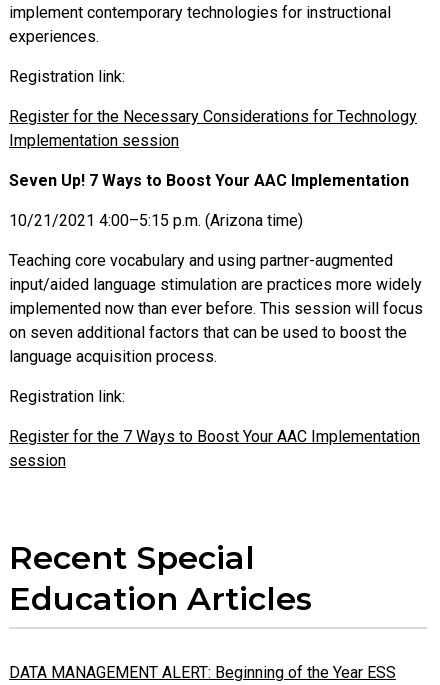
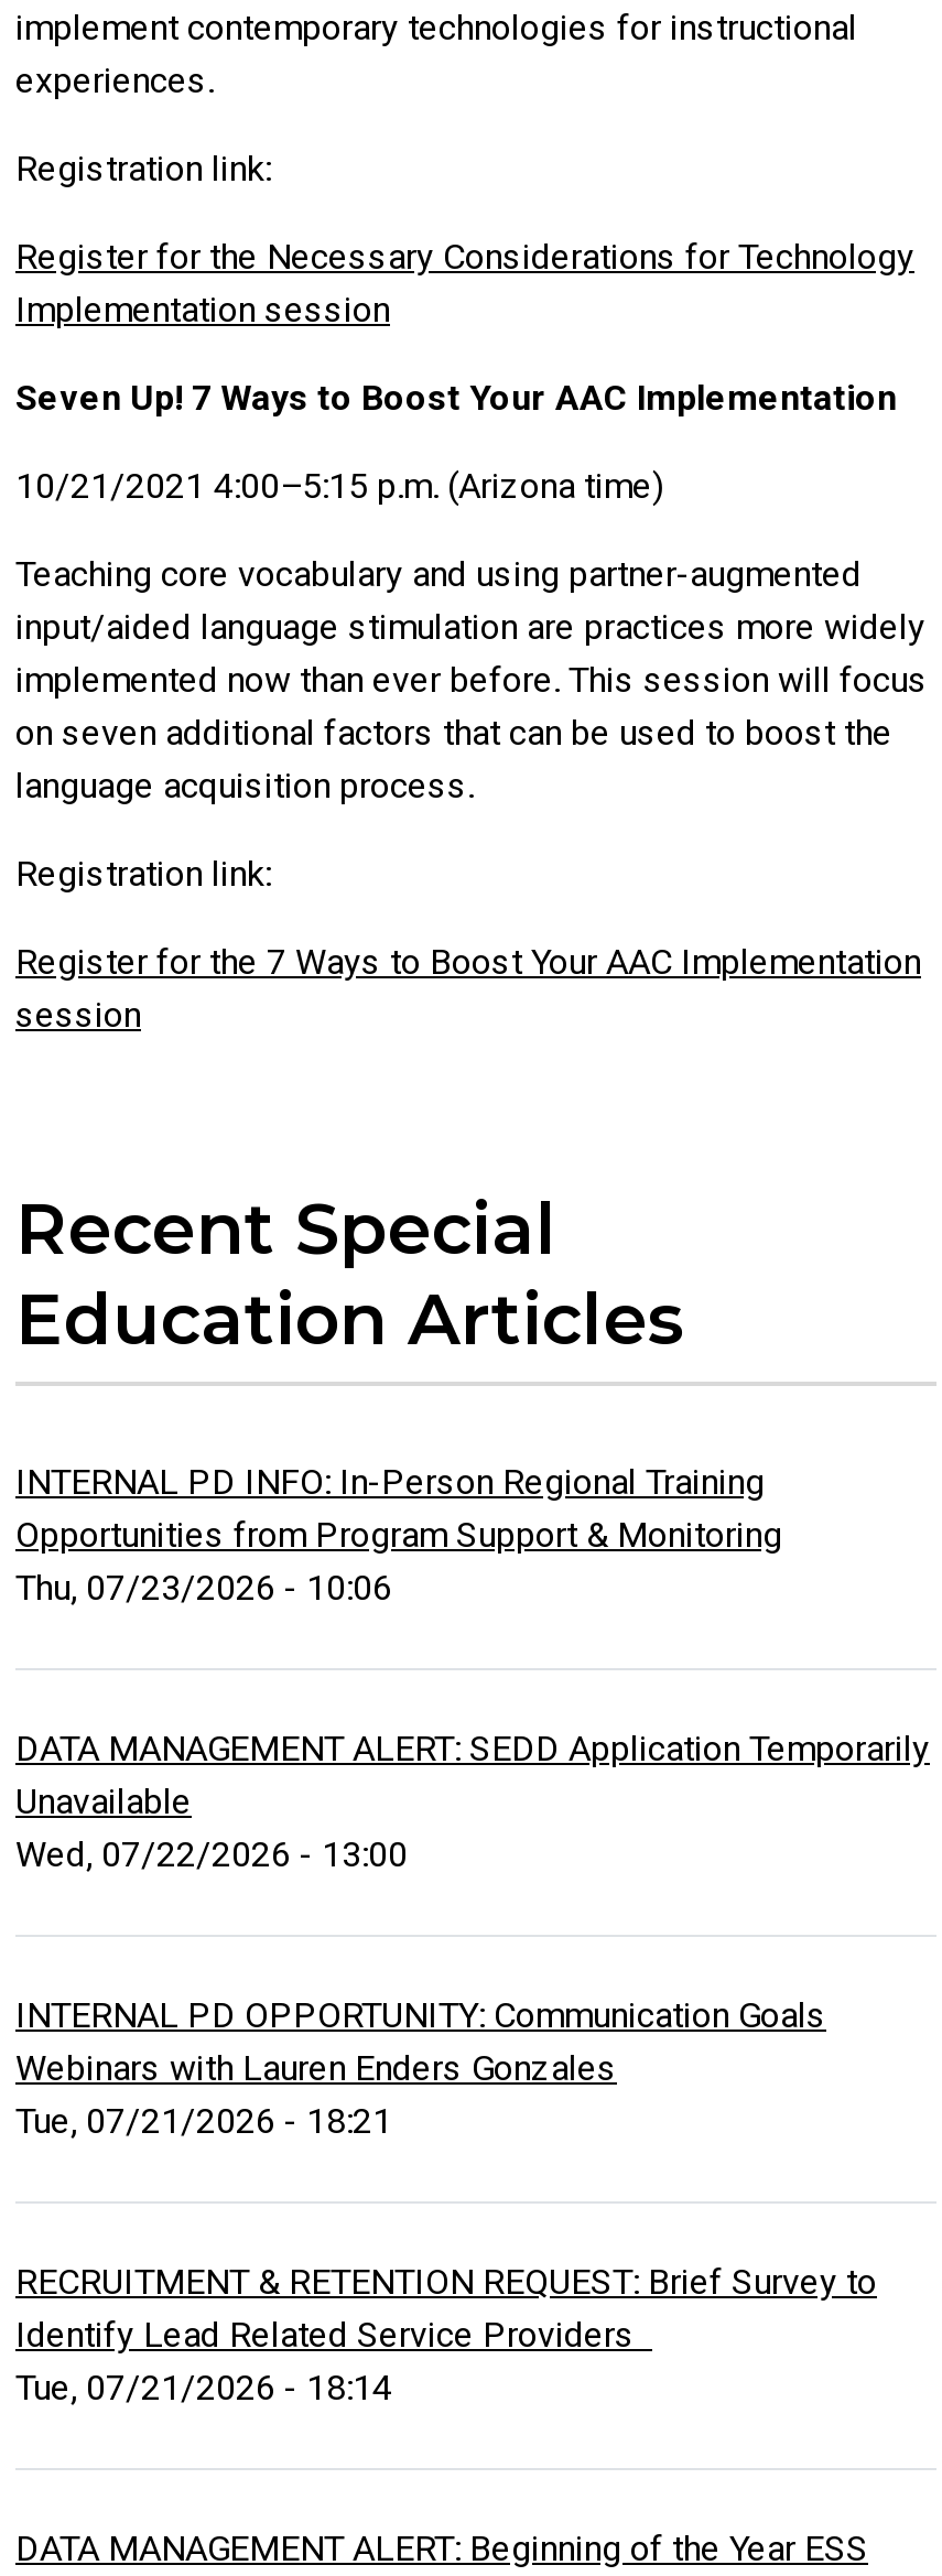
+ INTERNAL PD INFO: In-Person Regional Training
+ Opportunities from Program Support & Monitoring
+ Thu, 07/23/2026 - 10:06

+ DATA MANAGEMENT ALERT: SEDD Application Temporarily
+ Unavailable
+ Wed, 07/22/2026 - 13:00

+ INTERNAL PD OPPORTUNITY: Communication Goals
+ Webinars with Lauren Enders Gonzales
+ Tue, 07/21/2026 - 18:21

+ RECRUITMENT & RETENTION REQUEST: Brief Survey to
+ Identify Lead Related Service Providers
+ Tue, 07/21/2026 - 18:14
